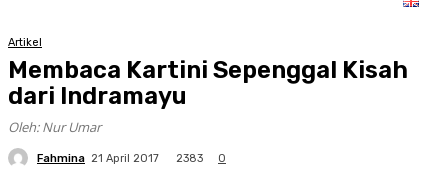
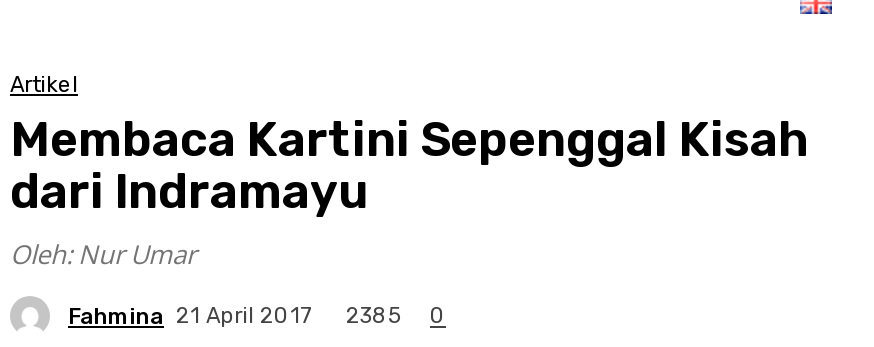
- Fahmina 21 April 2017 2383 0
+ Fahmina 21 April 2017 2385 0
